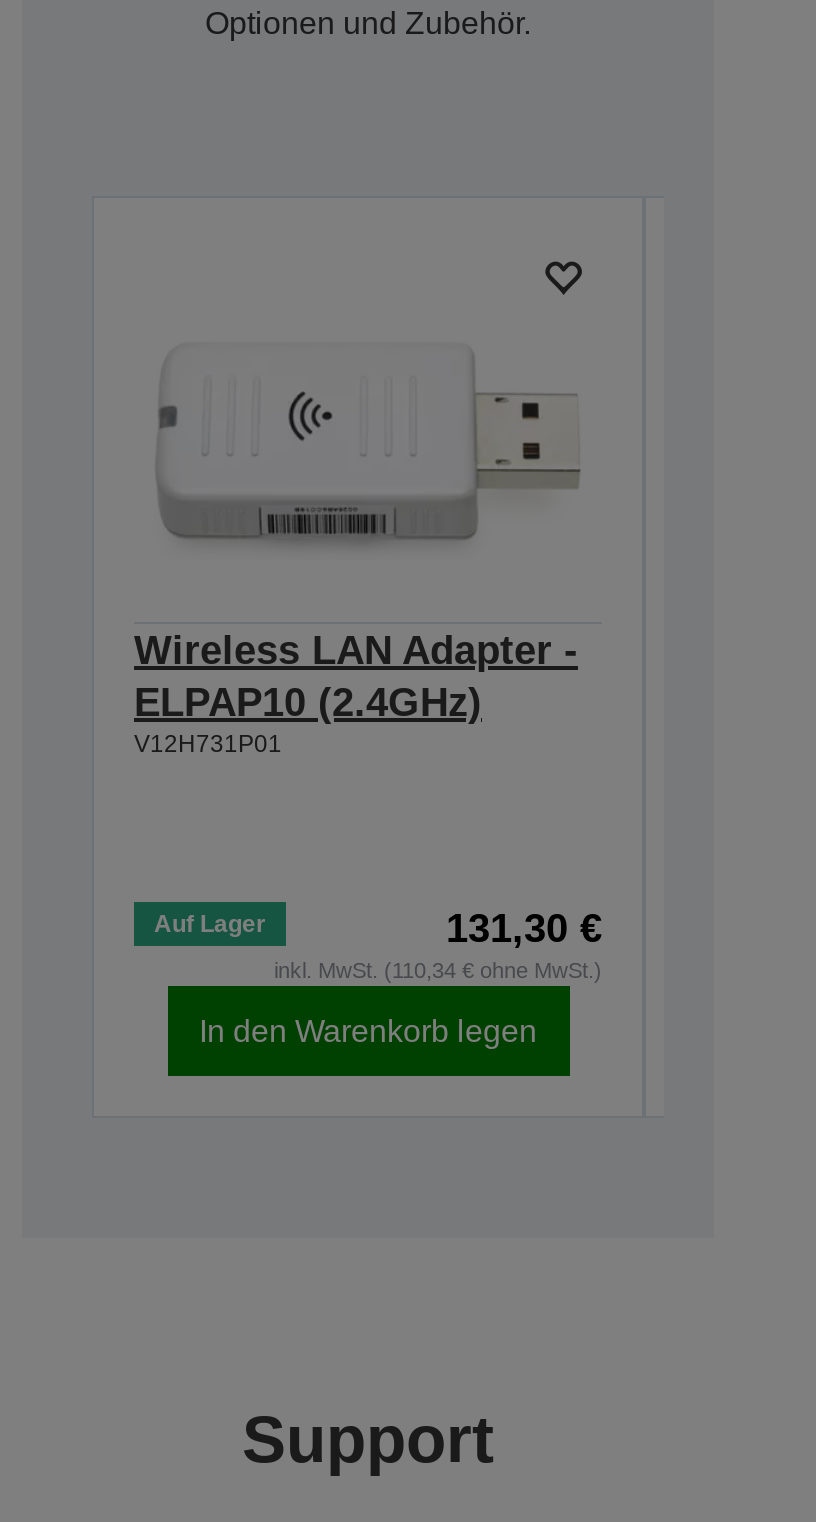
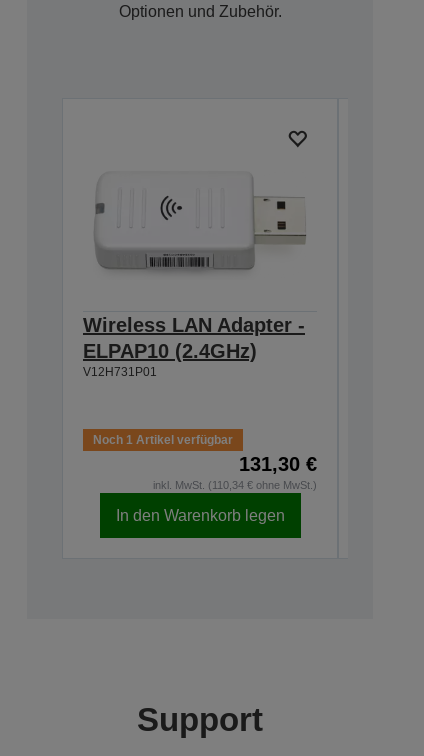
- Auf Lager
+ Noch 1 Artikel verfügbar
